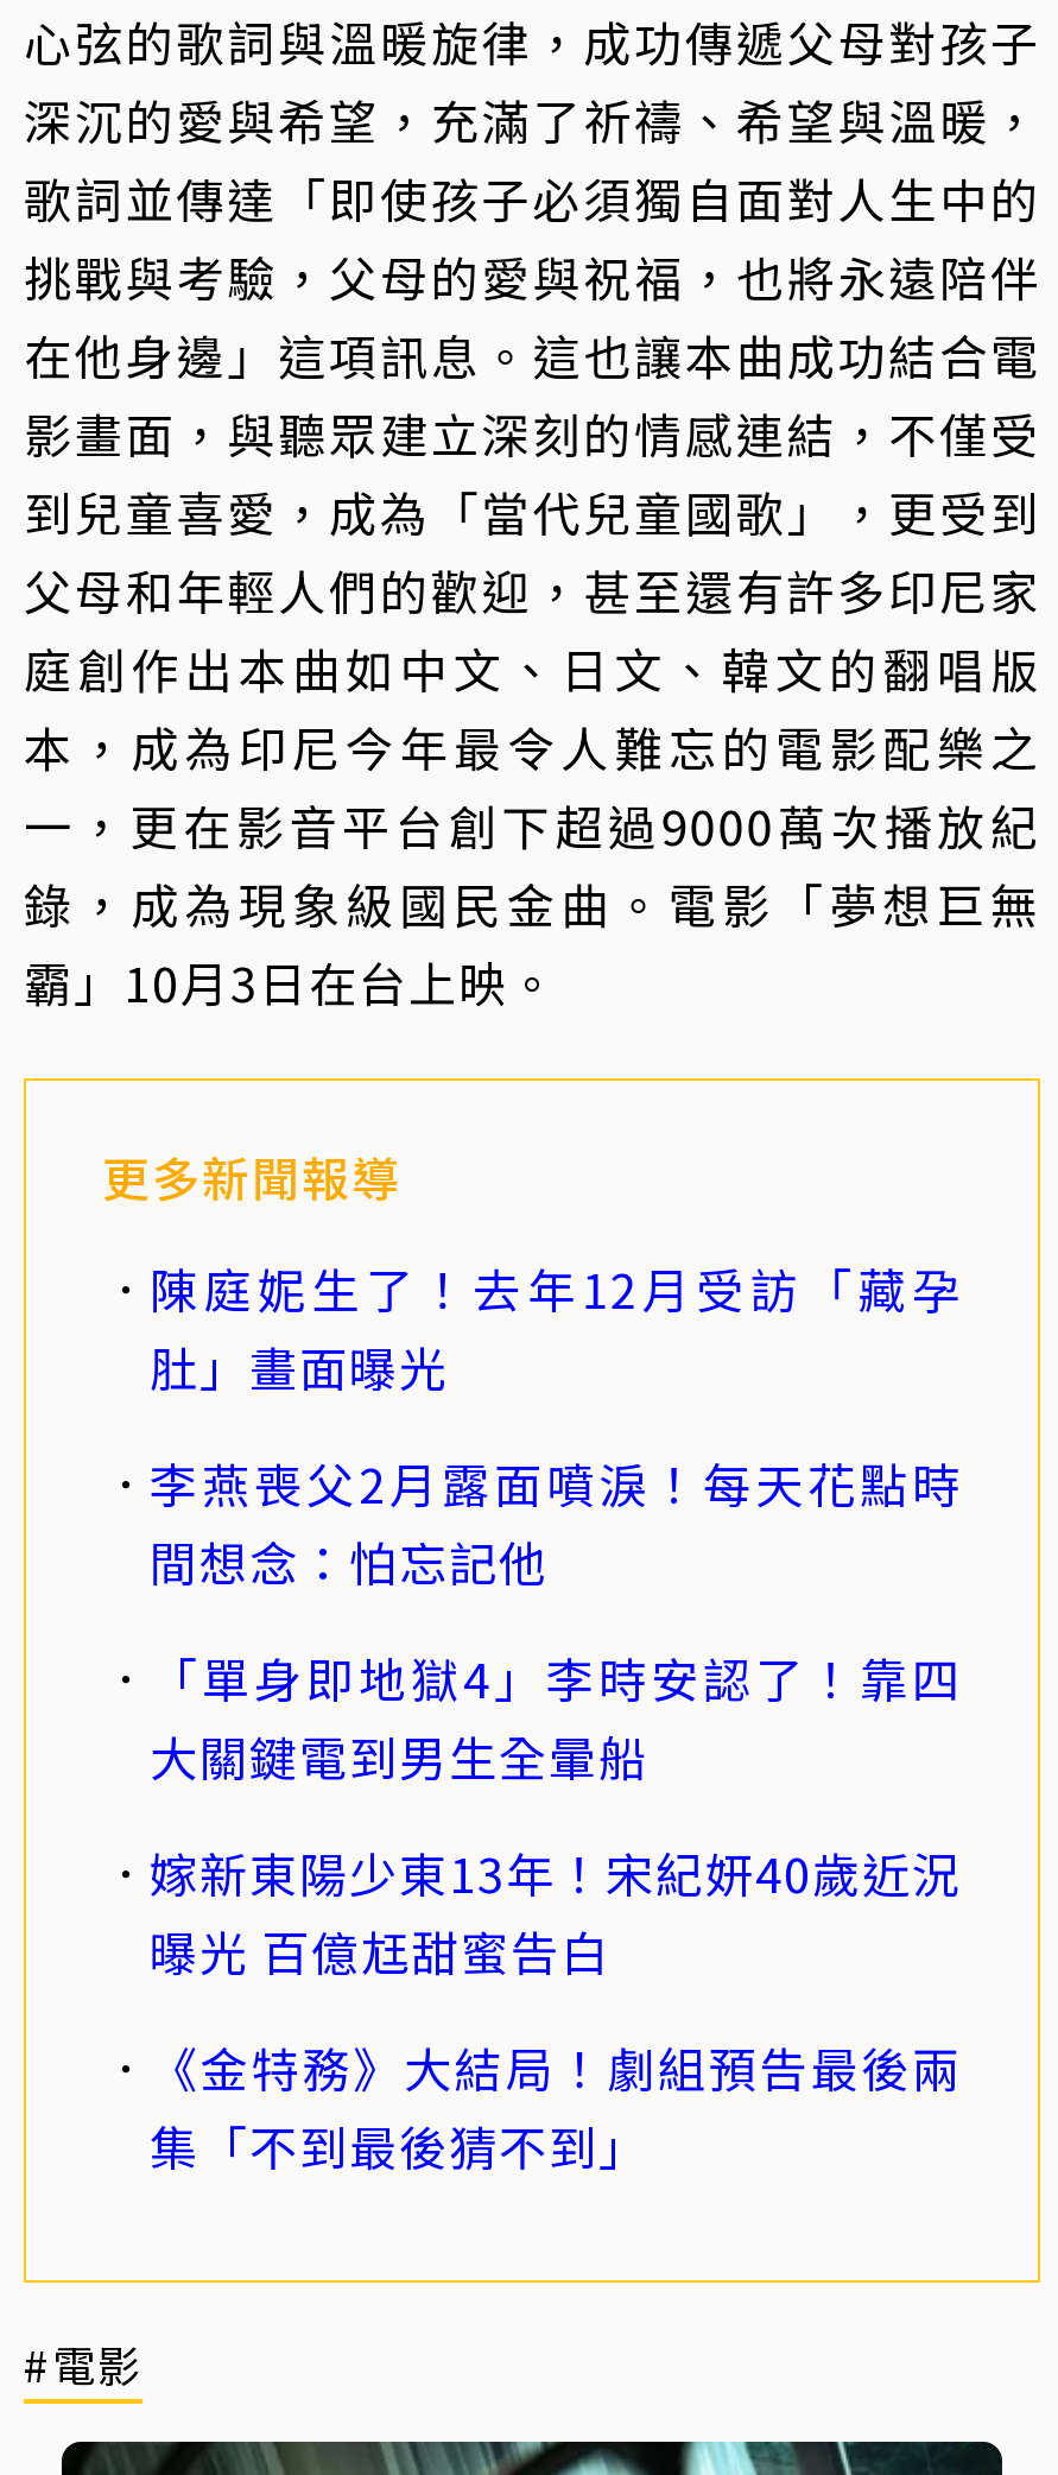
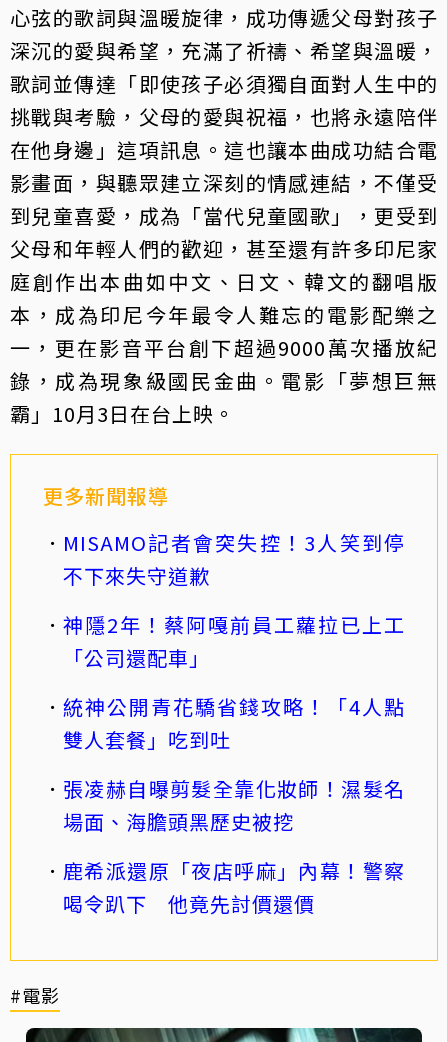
- 陳庭妮生了！去年12月受訪「藏孕
- 肚」畫面曝光
+ MISAMO記者會突失控！3人笑到停
+ 不下來失守道歉

- 李燕喪父2月露面噴淚！每天花點時
- 間想念：怕忘記他
+ 神隱2年！蔡阿嘎前員工蘿拉已上工
+ 「公司還配車」

- 「單身即地獄4」李時安認了！靠四
- 大關鍵電到男生全暈船
+ 統神公開青花驕省錢攻略！「4人點
+ 雙人套餐」吃到吐

- 嫁新東陽少東13年！宋紀妍40歲近況
- 曝光 百億尪甜蜜告白
+ 張凌赫自曝剪髮全靠化妝師！濕髮名
+ 場面、海膽頭黑歷史被挖

- 《金特務》大結局！劇組預告最後兩
- 集「不到最後猜不到」
+ 鹿希派還原「夜店呼麻」內幕！警察
+ 喝令趴下 他竟先討價還價
